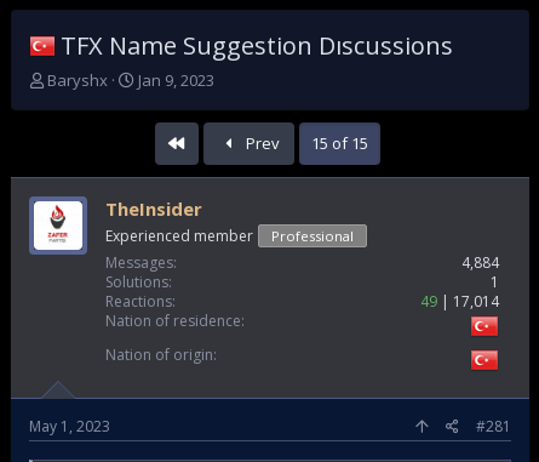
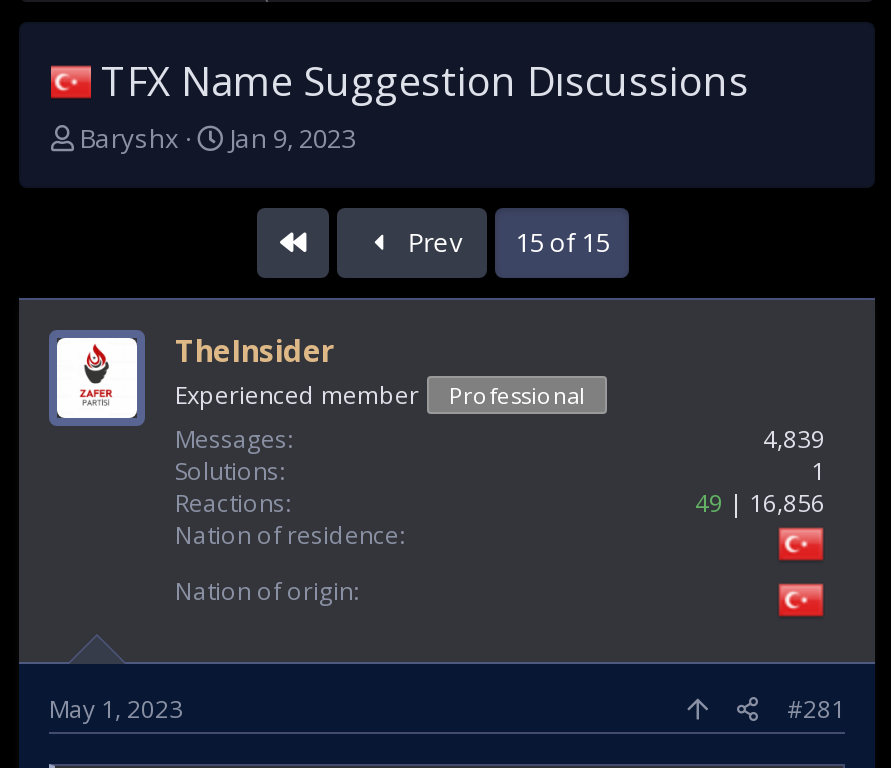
- 4,884
+ 4,839

- 49 17,014
+ 49 16,856
